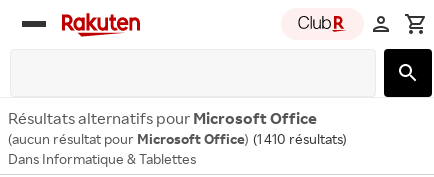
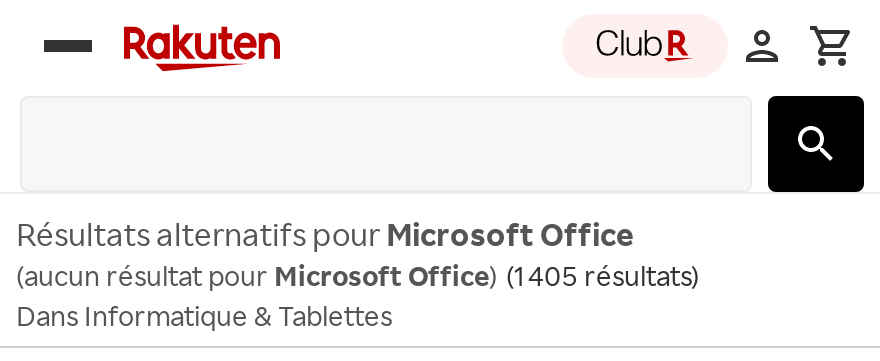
- (aucun résultat pour Microsoft Office) (1 410 résultats)
+ (aucun résultat pour Microsoft Office) (1 405 résultats)
